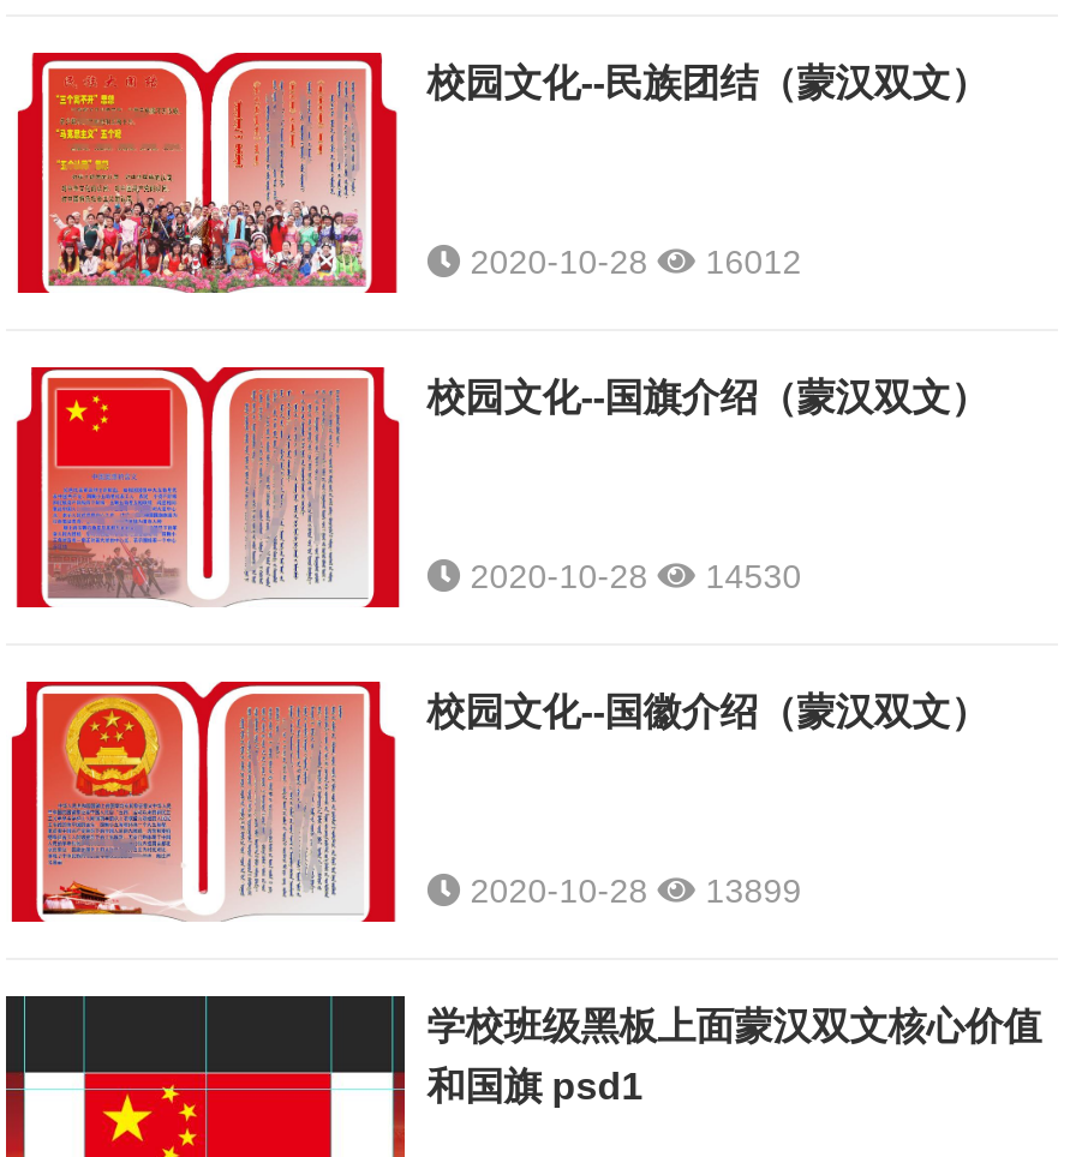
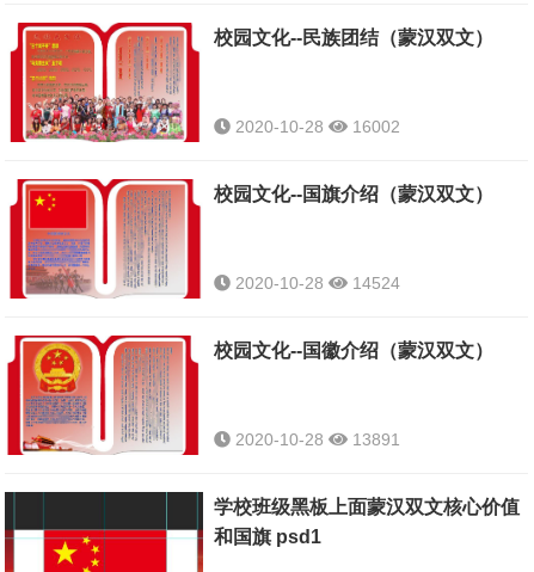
- 2020-10-28 16012
+ 2020-10-28 16002

- 2020-10-28 14530
+ 2020-10-28 14524

- 2020-10-28 13899
+ 2020-10-28 13891
